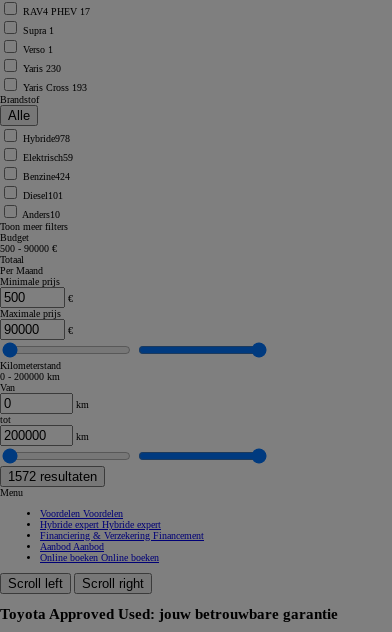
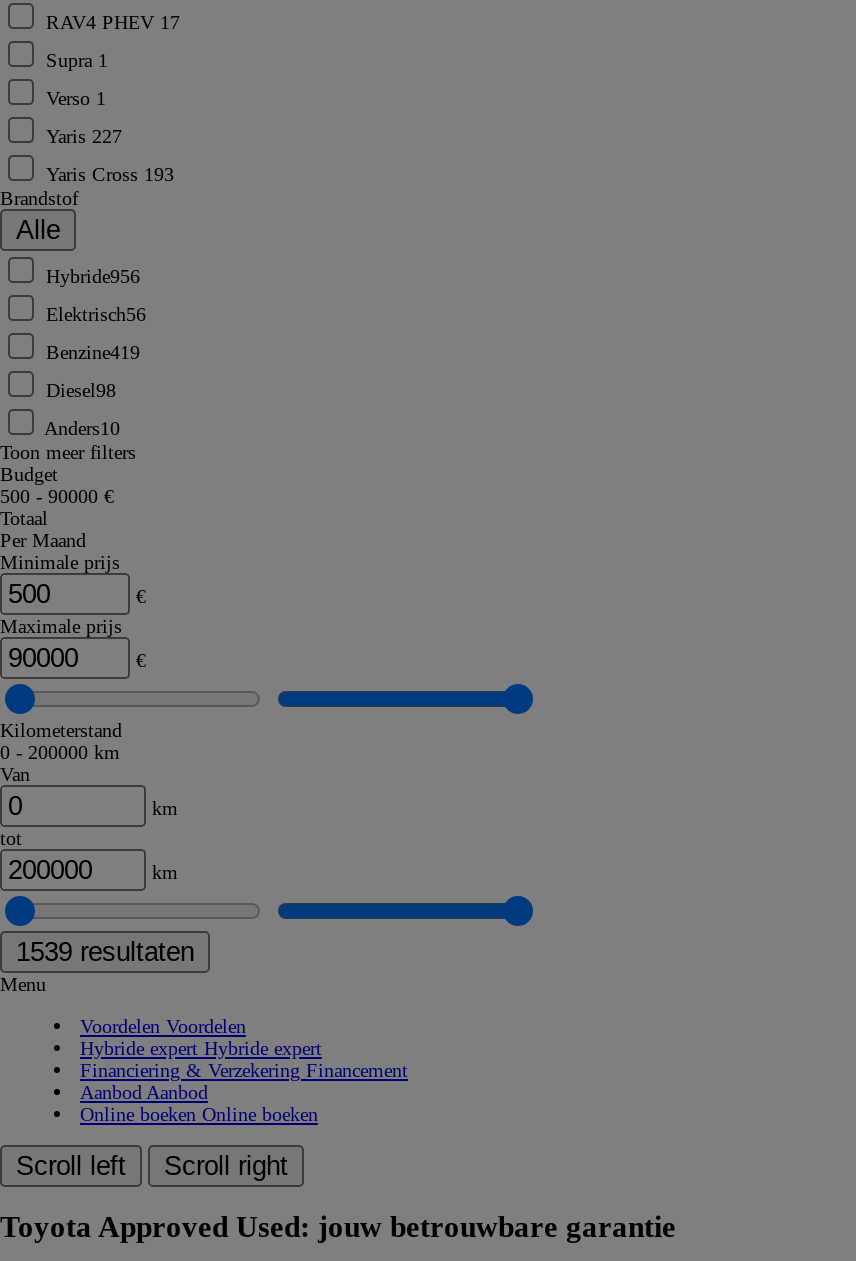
- Yaris 230
+ Yaris 227

- Hybride978
+ Hybride956

- Elektrisch59
+ Elektrisch56

- Benzine424
+ Benzine419

- Diesel101
+ Diesel98

- 1572 resultaten
+ 1539 resultaten
